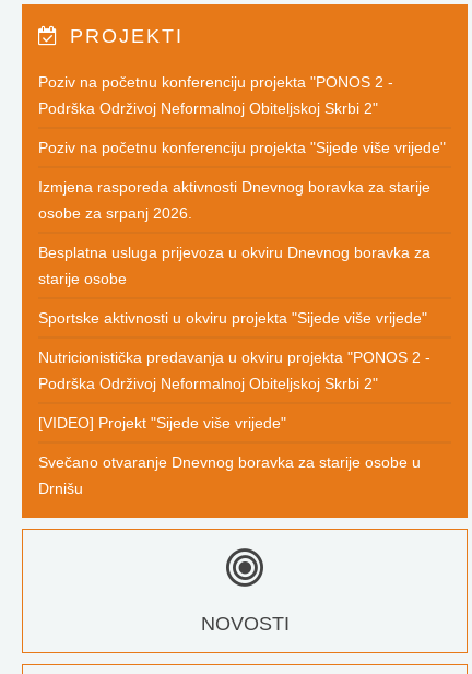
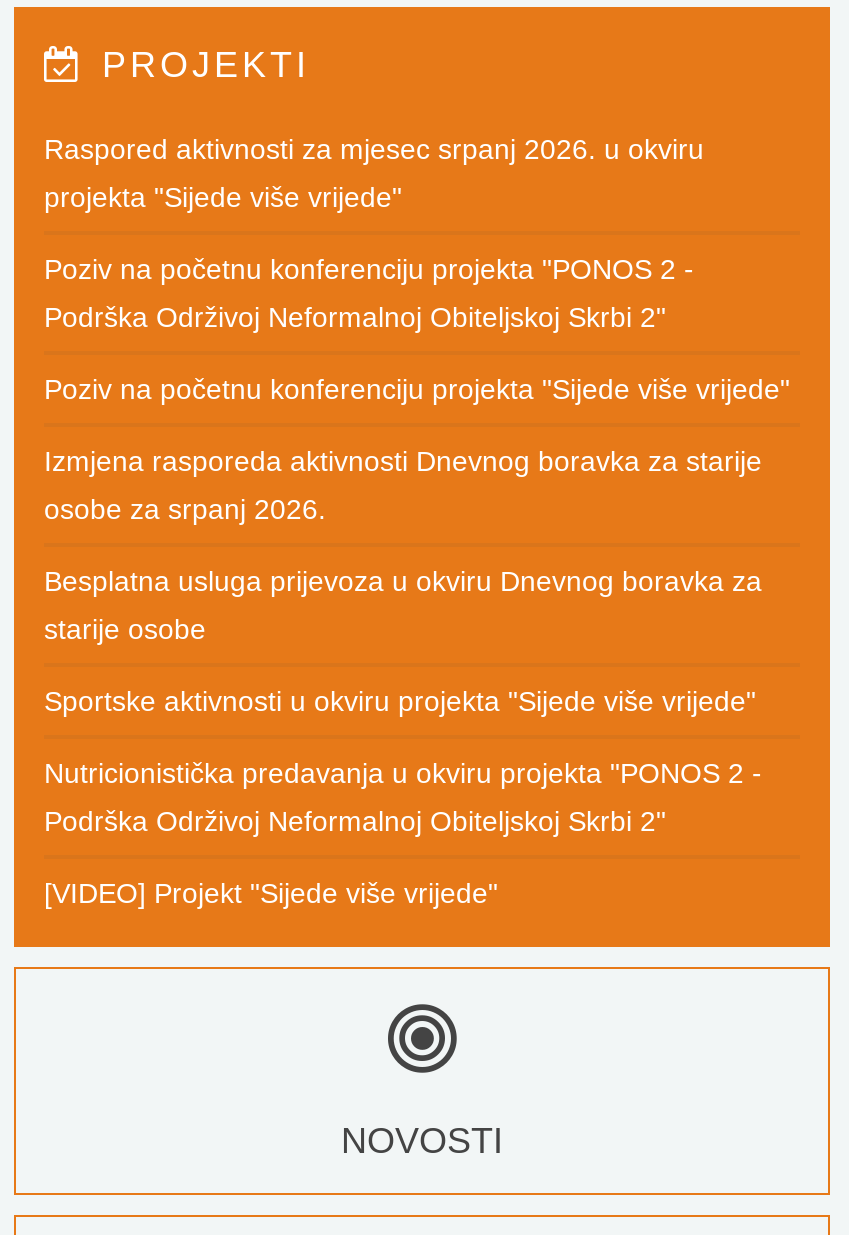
+ Raspored aktivnosti za mjesec srpanj 2026. u okviru
+ projekta "Sijede više vrijede"

moved down: Poziv na početnu konferenciju projekta "PONOS 2 - | Podrška Održivoj Neformalnoj Obiteljskoj Skrbi 2" | Poziv na početnu konferenciju projekta "Sijede više vrijede" | ... | Podrška Održivoj Neformalnoj Obiteljskoj Skrbi 2" | [VIDEO] Projekt "Sijede više vrijede"

- Svečano otvaranje Dnevnog boravka za starije osobe u
- Drnišu
